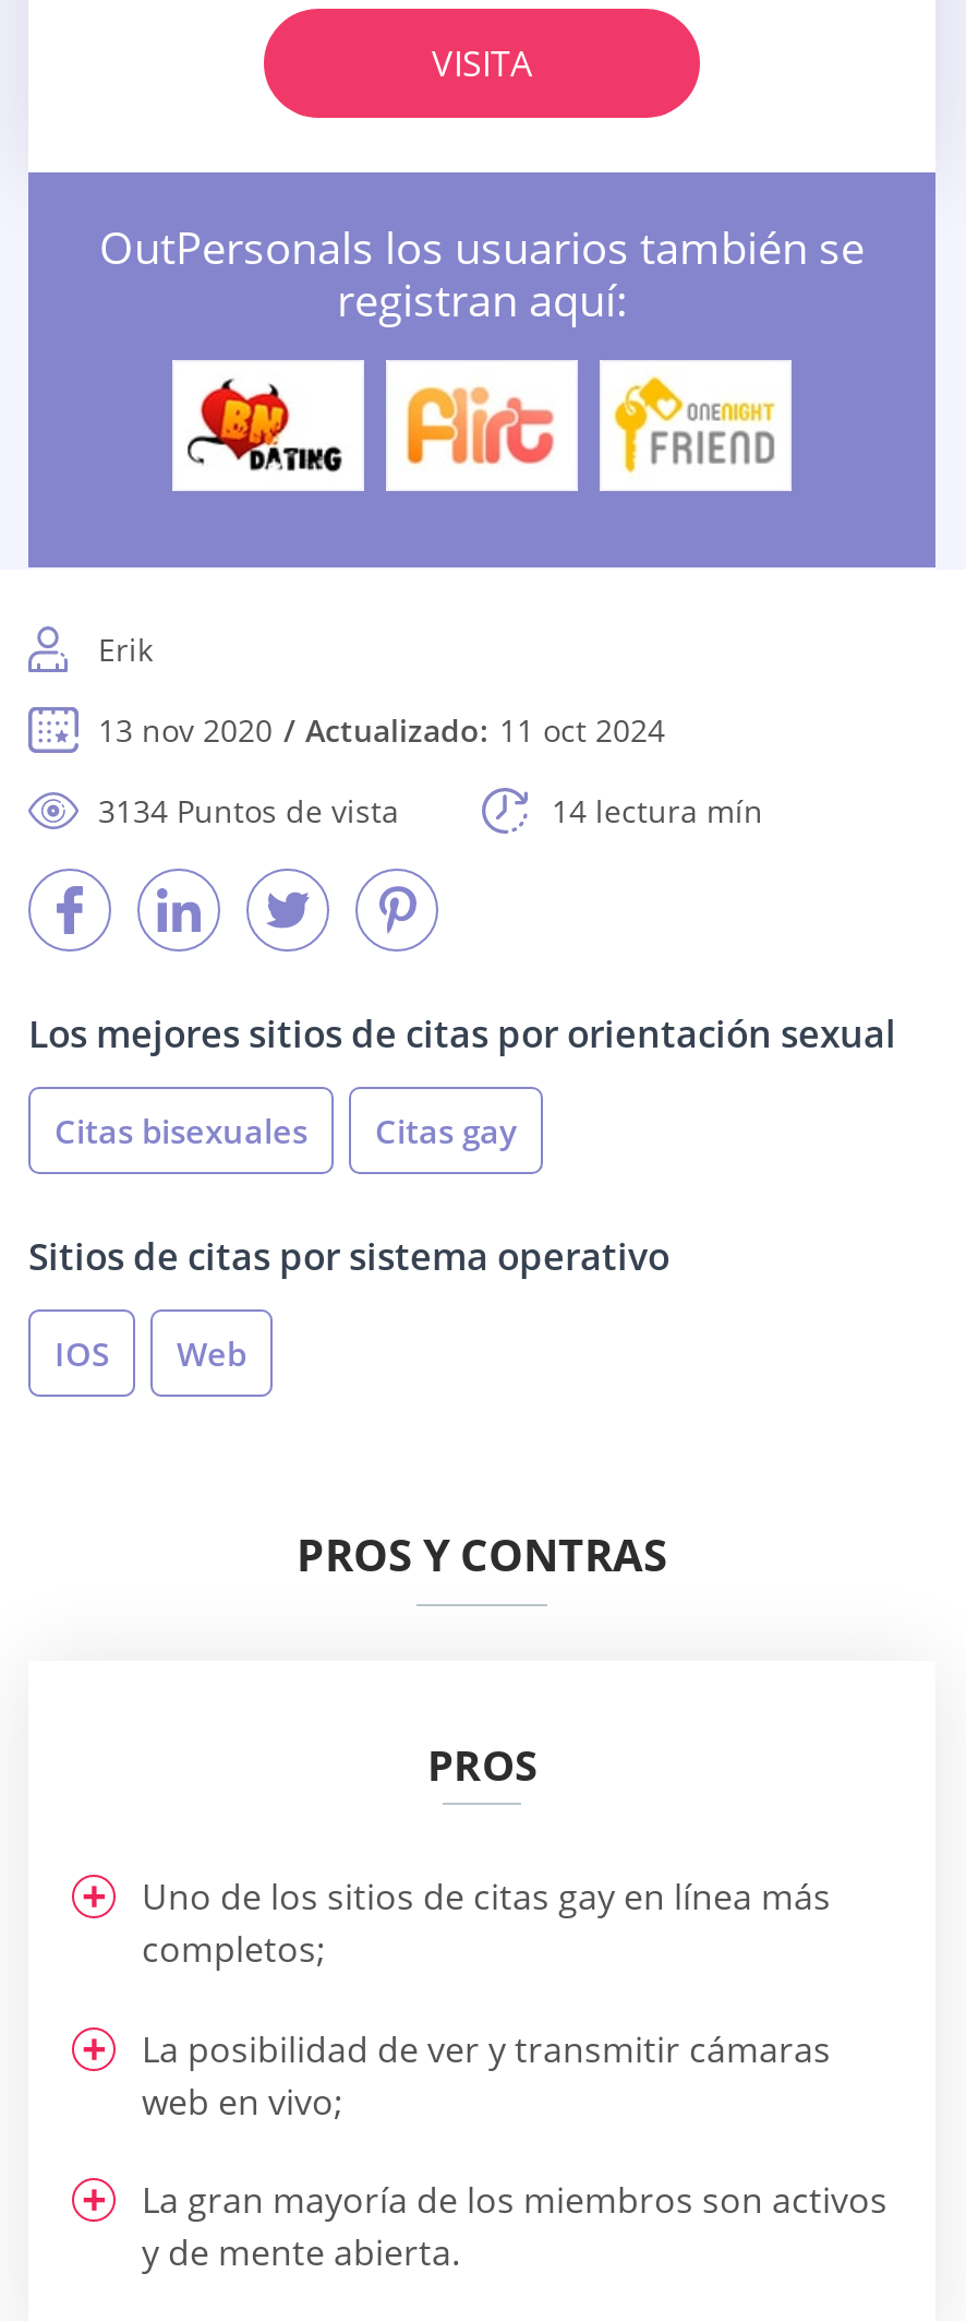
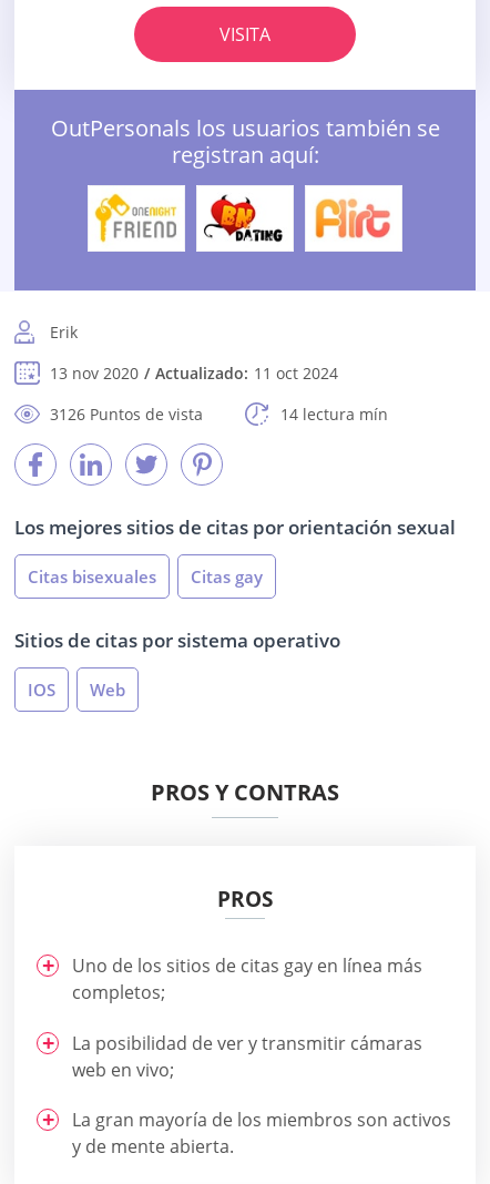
- [image]
+ [image]

- [image]
+ [image]

- [image]
+ [image]

- 3134 Puntos de vista
+ 3126 Puntos de vista
